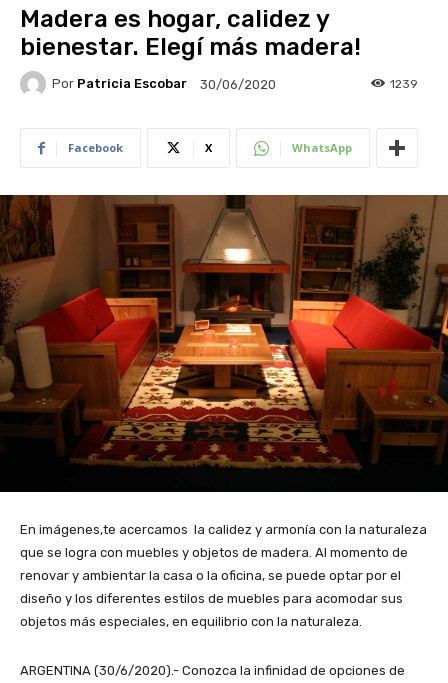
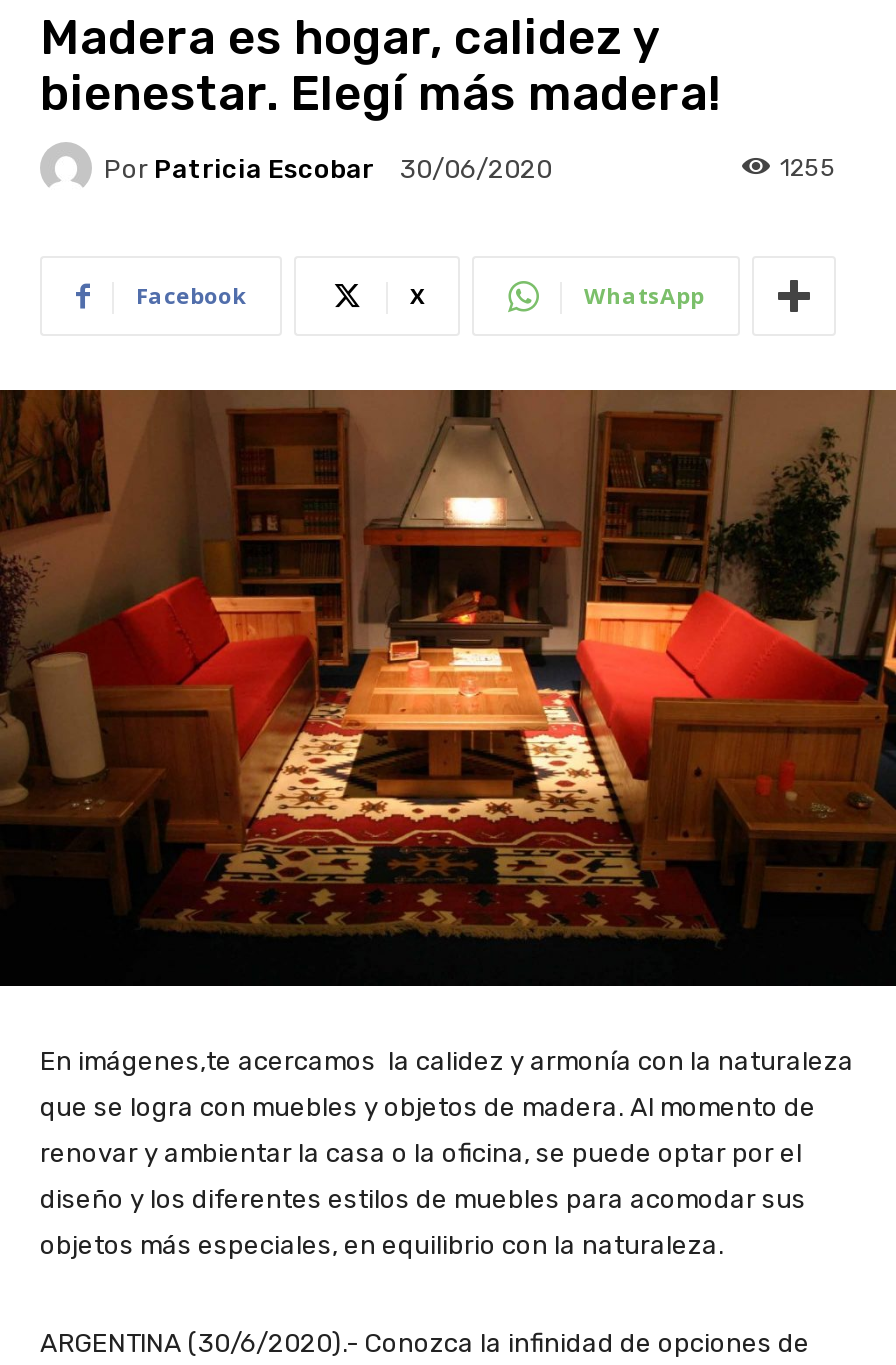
- 1239
+ 1255
